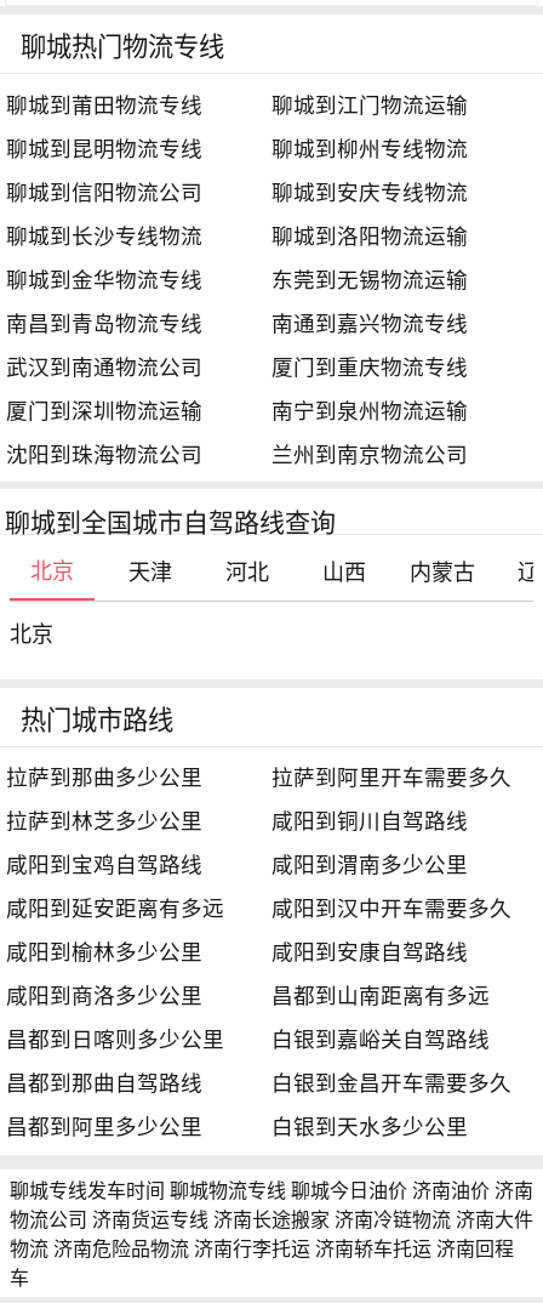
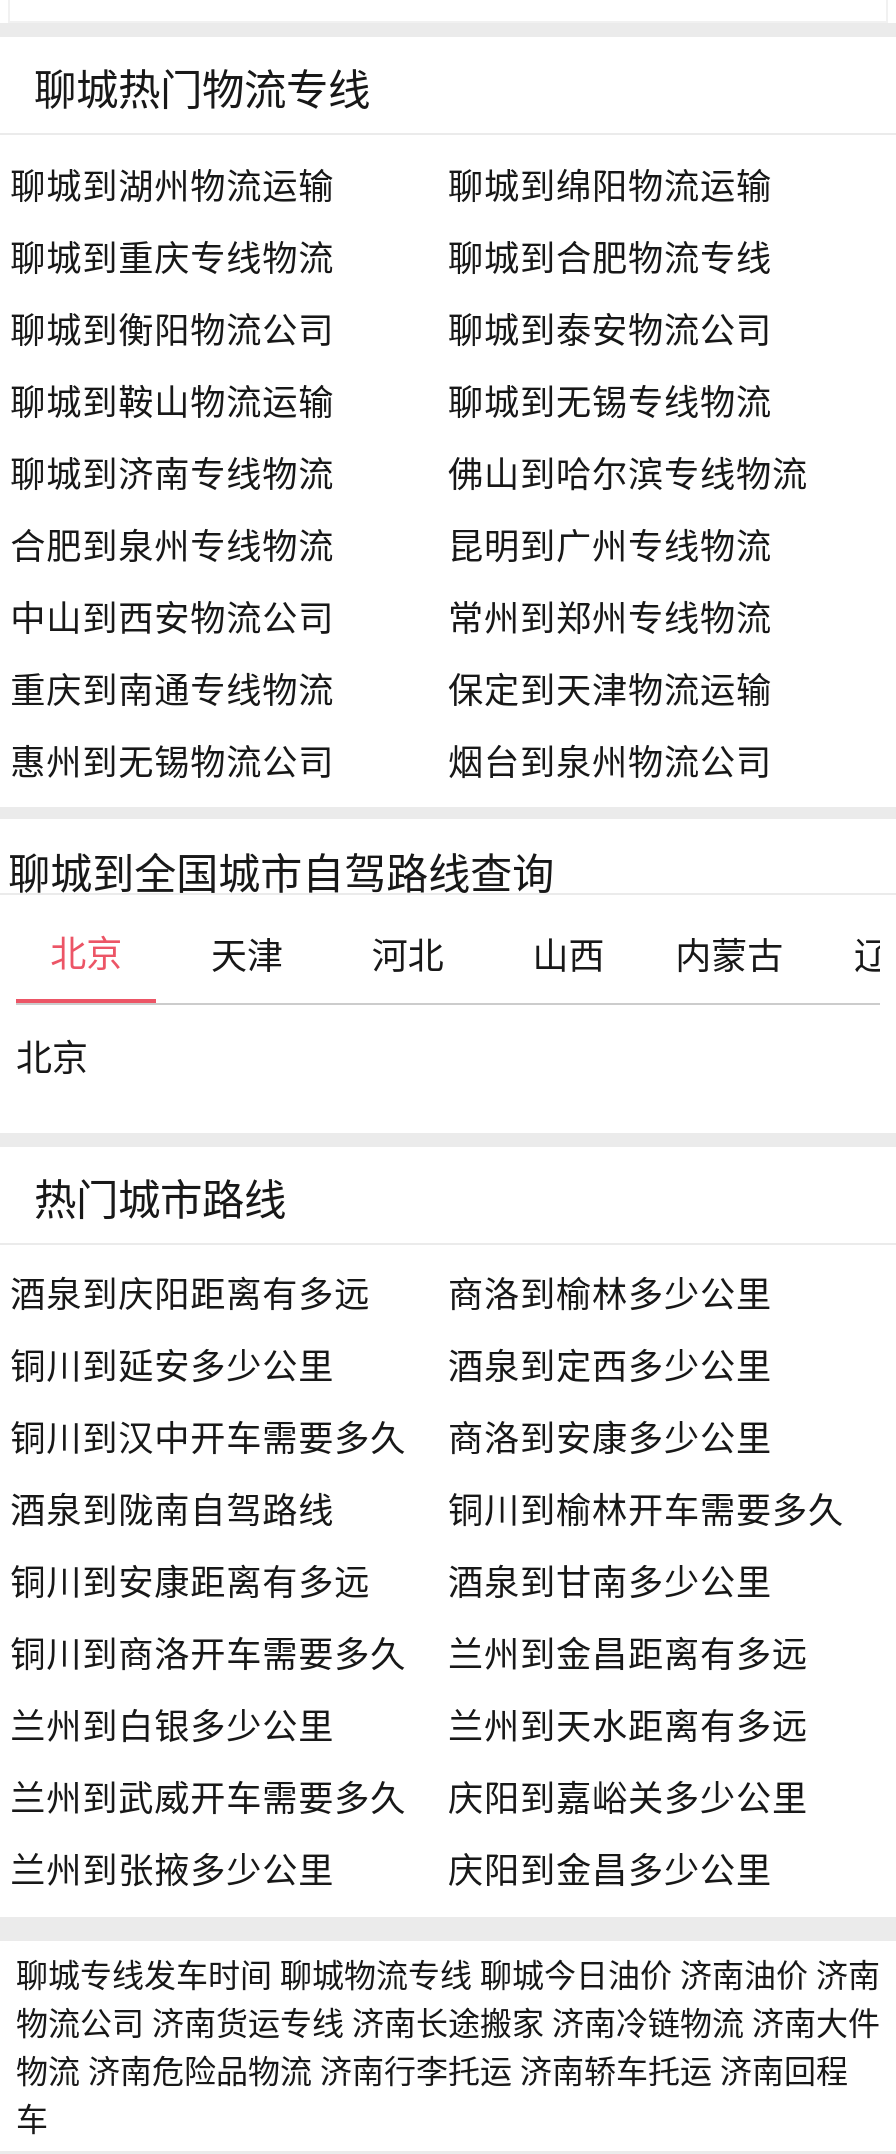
- 聊城到莆田物流专线
- 聊城到江门物流运输
- 聊城到昆明物流专线
- 聊城到柳州专线物流
- 聊城到信阳物流公司
- 聊城到安庆专线物流
- 聊城到长沙专线物流
- 聊城到洛阳物流运输
- 聊城到金华物流专线
- 东莞到无锡物流运输
- 南昌到青岛物流专线
- 南通到嘉兴物流专线
- 武汉到南通物流公司
- 厦门到重庆物流专线
- 厦门到深圳物流运输
- 南宁到泉州物流运输
- 沈阳到珠海物流公司
- 兰州到南京物流公司
+ 聊城到湖州物流运输
+ 聊城到绵阳物流运输
+ 聊城到重庆专线物流
+ 聊城到合肥物流专线
+ 聊城到衡阳物流公司
+ 聊城到泰安物流公司
+ 聊城到鞍山物流运输
+ 聊城到无锡专线物流
+ 聊城到济南专线物流
+ 佛山到哈尔滨专线物流
+ 合肥到泉州专线物流
+ 昆明到广州专线物流
+ 中山到西安物流公司
+ 常州到郑州专线物流
+ 重庆到南通专线物流
+ 保定到天津物流运输
+ 惠州到无锡物流公司
+ 烟台到泉州物流公司

- 拉萨到那曲多少公里
- 拉萨到阿里开车需要多久
- 拉萨到林芝多少公里
- 咸阳到铜川自驾路线
- 咸阳到宝鸡自驾路线
- 咸阳到渭南多少公里
- 咸阳到延安距离有多远
- 咸阳到汉中开车需要多久
- 咸阳到榆林多少公里
- 咸阳到安康自驾路线
- 咸阳到商洛多少公里
- 昌都到山南距离有多远
- 昌都到日喀则多少公里
- 白银到嘉峪关自驾路线
- 昌都到那曲自驾路线
- 白银到金昌开车需要多久
- 昌都到阿里多少公里
- 白银到天水多少公里
+ 酒泉到庆阳距离有多远
+ 商洛到榆林多少公里
+ 铜川到延安多少公里
+ 酒泉到定西多少公里
+ 铜川到汉中开车需要多久
+ 商洛到安康多少公里
+ 酒泉到陇南自驾路线
+ 铜川到榆林开车需要多久
+ 铜川到安康距离有多远
+ 酒泉到甘南多少公里
+ 铜川到商洛开车需要多久
+ 兰州到金昌距离有多远
+ 兰州到白银多少公里
+ 兰州到天水距离有多远
+ 兰州到武威开车需要多久
+ 庆阳到嘉峪关多少公里
+ 兰州到张掖多少公里
+ 庆阳到金昌多少公里
